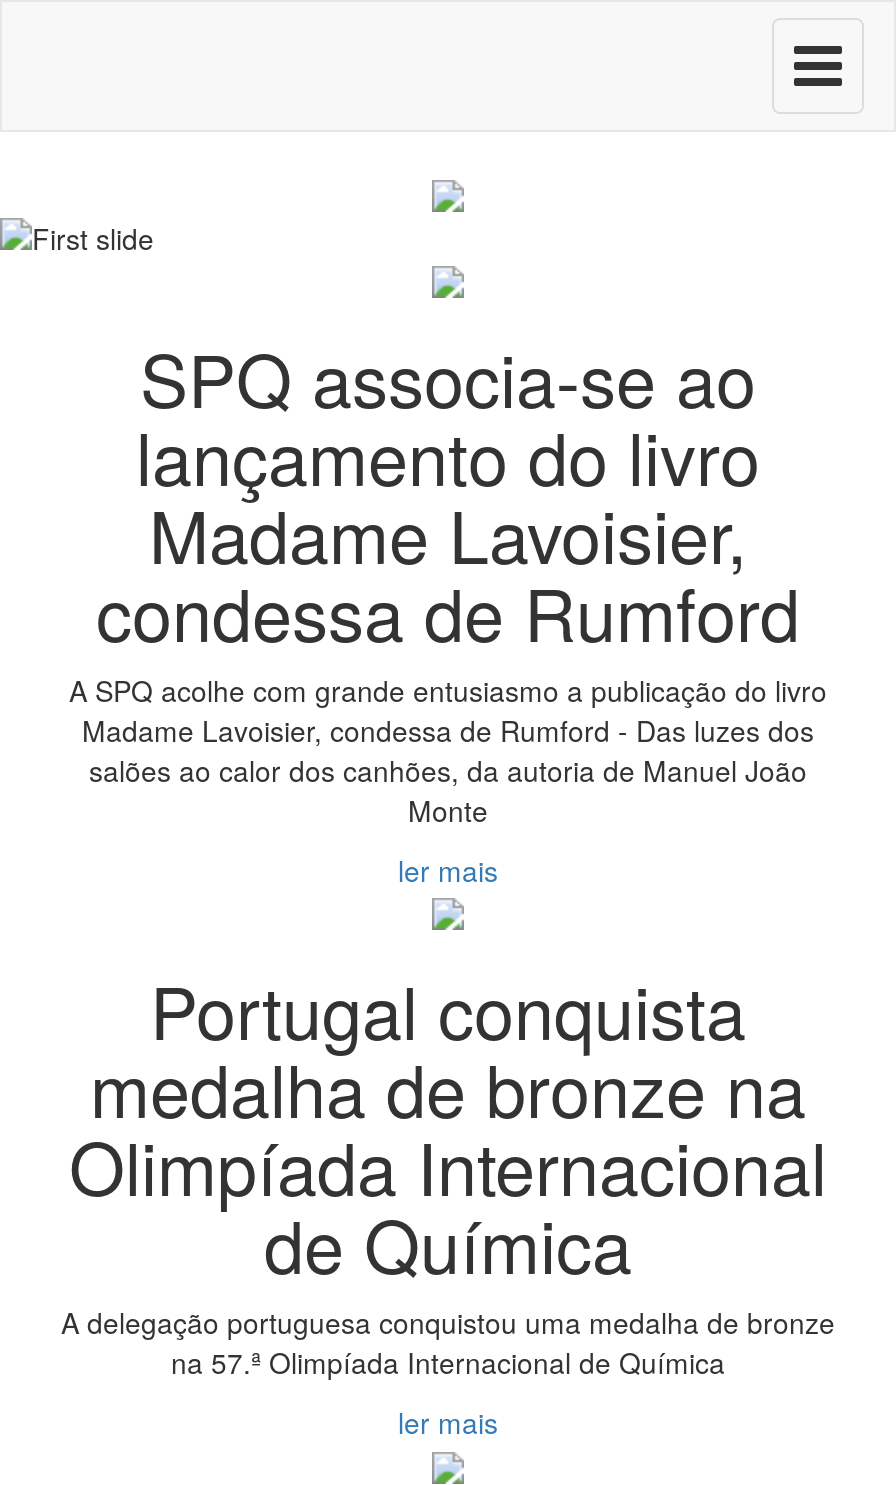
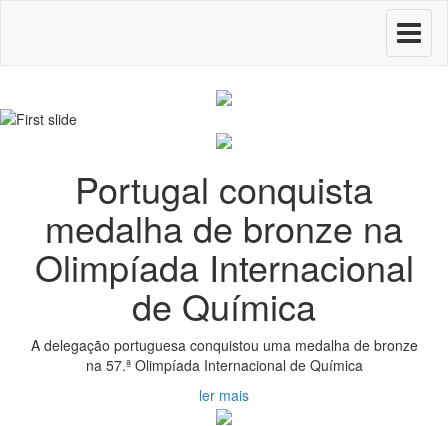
- SPQ associa-se ao
- lançamento do livro
- Madame Lavoisier,
- condessa de Rumford
- A SPQ acolhe com grande entusiasmo a publicação do livro
- Madame Lavoisier, condessa de Rumford - Das luzes dos
- salões ao calor dos canhões, da autoria de Manuel João
- Monte
- ler mais
